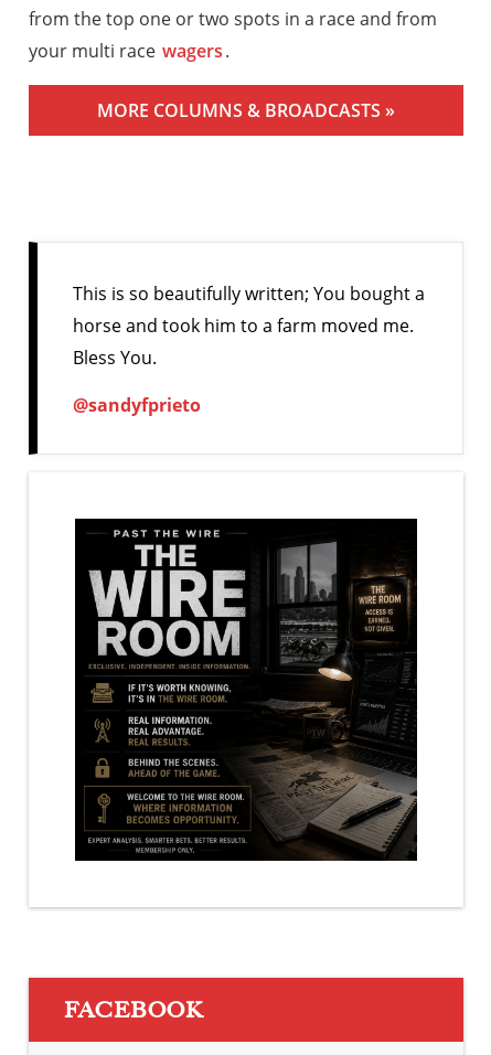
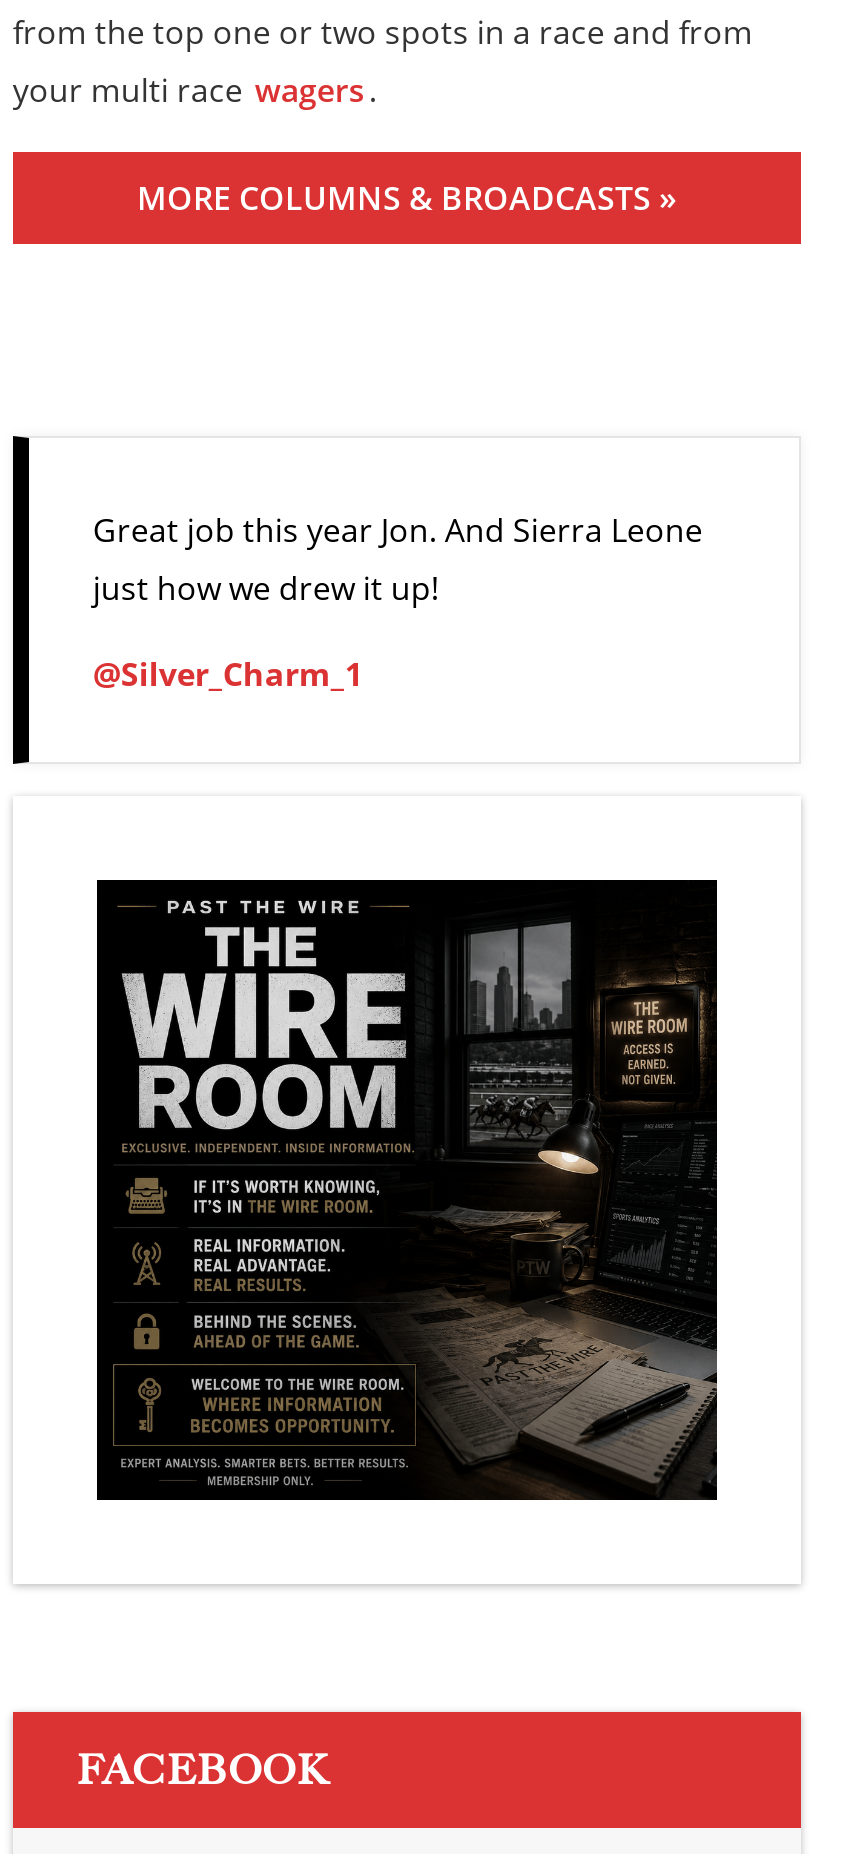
- This is so beautifully written; You bought a
- horse and took him to a farm moved me.
- Bless You.
+ Great job this year Jon. And Sierra Leone
+ just how we drew it up!

- @sandyfprieto
+ @Silver_Charm_1
